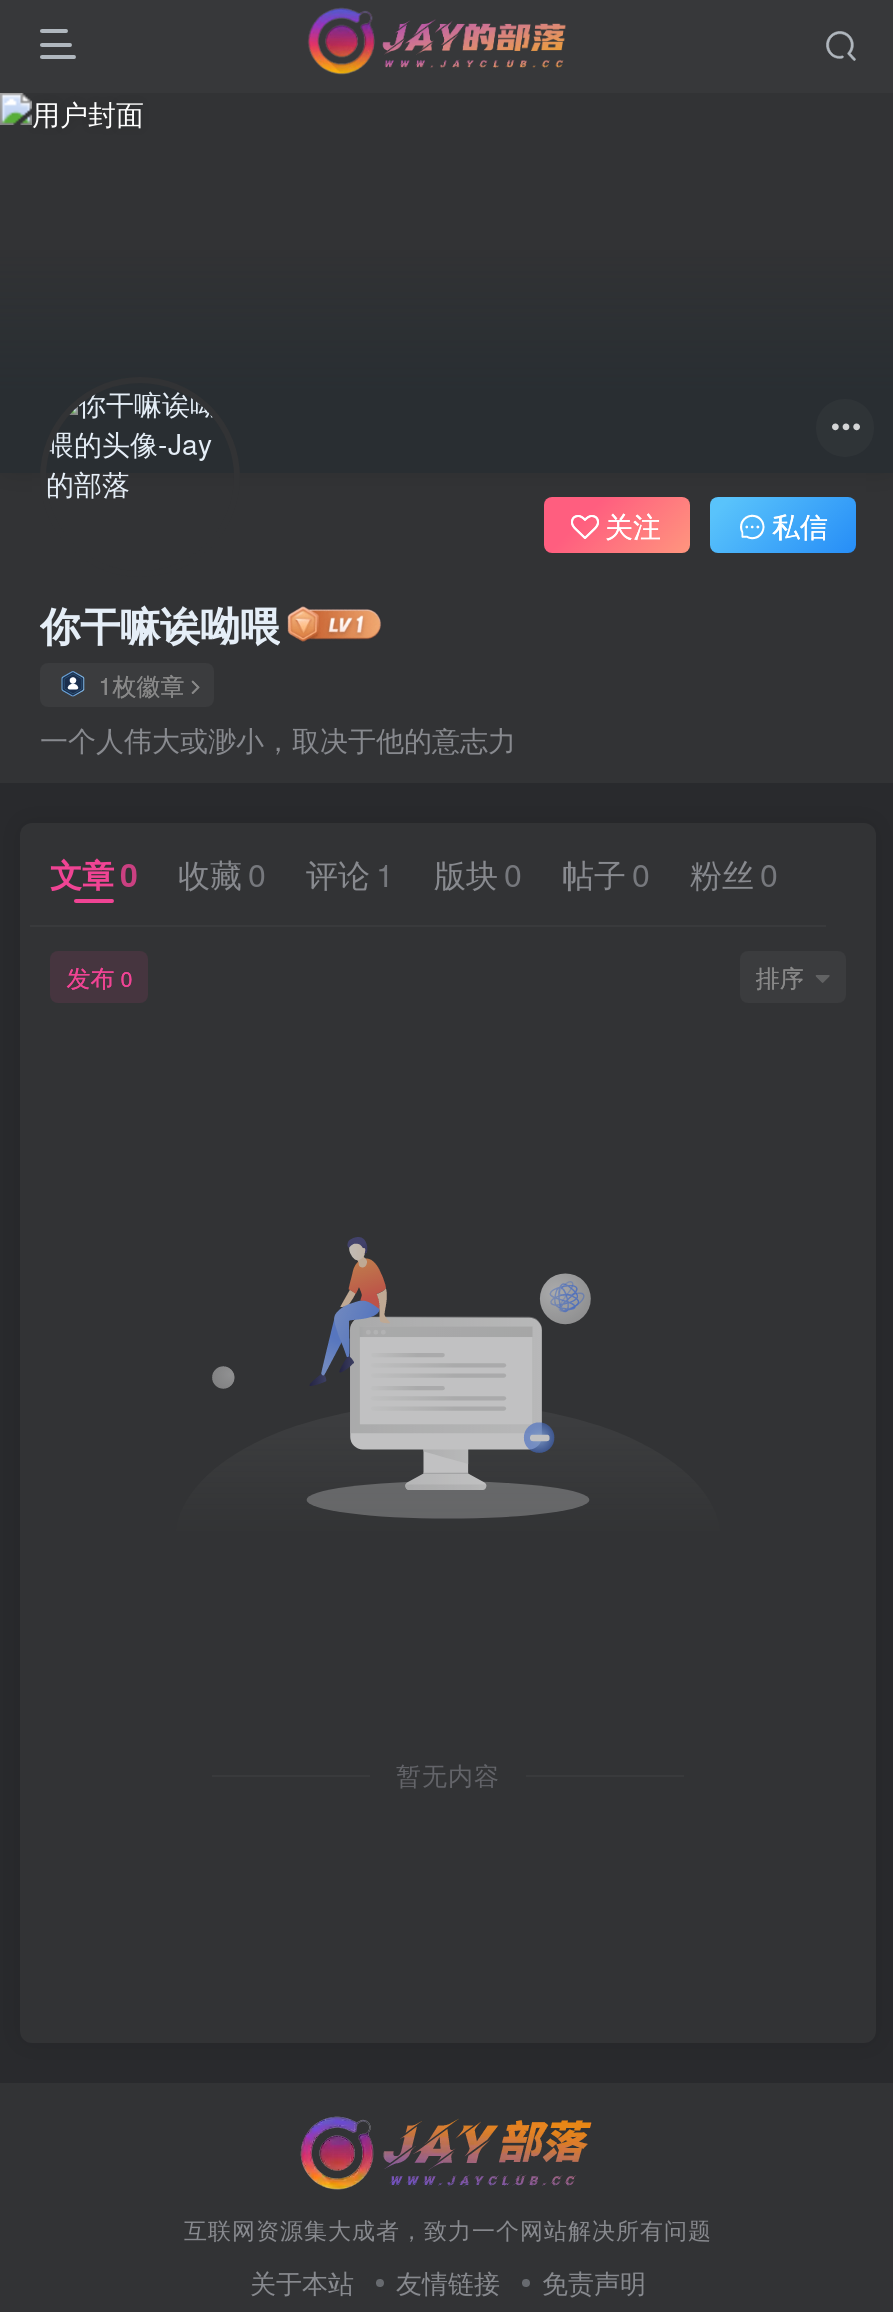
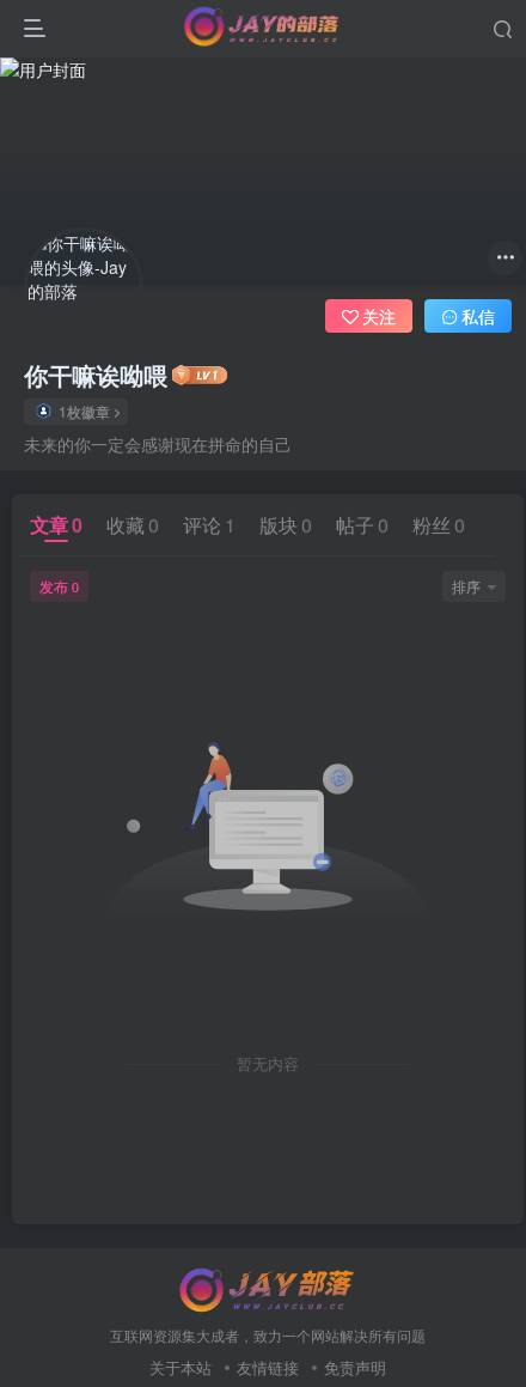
- 一个人伟大或渺小，取决于他的意志力
+ 未来的你一定会感谢现在拼命的自己
